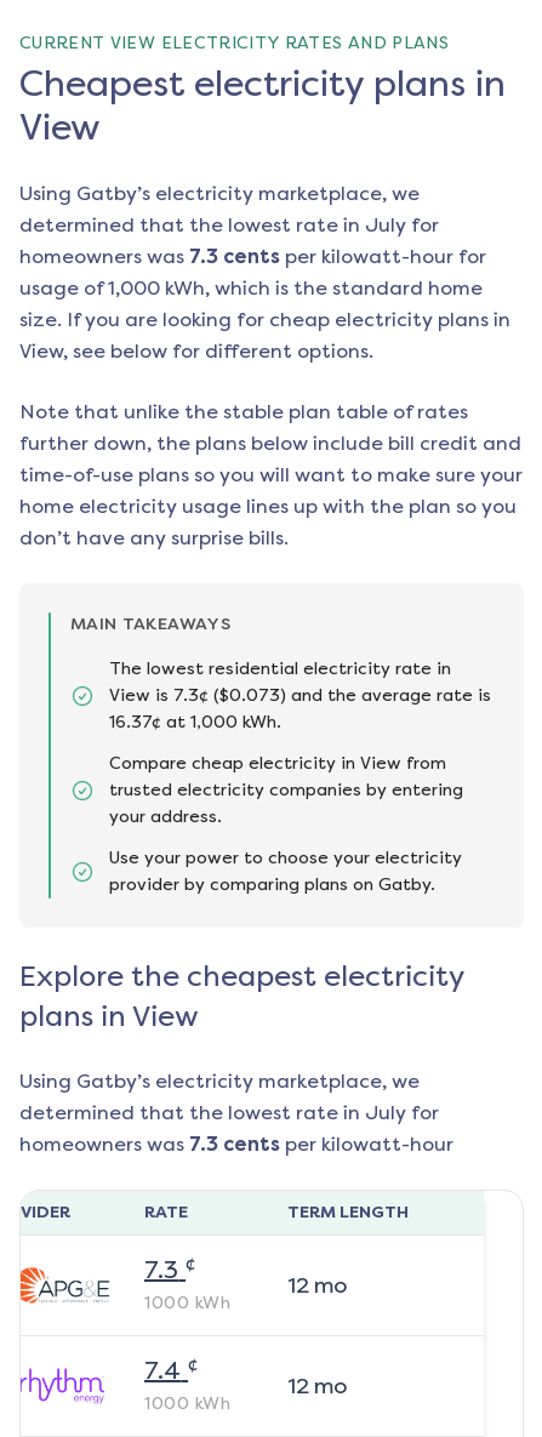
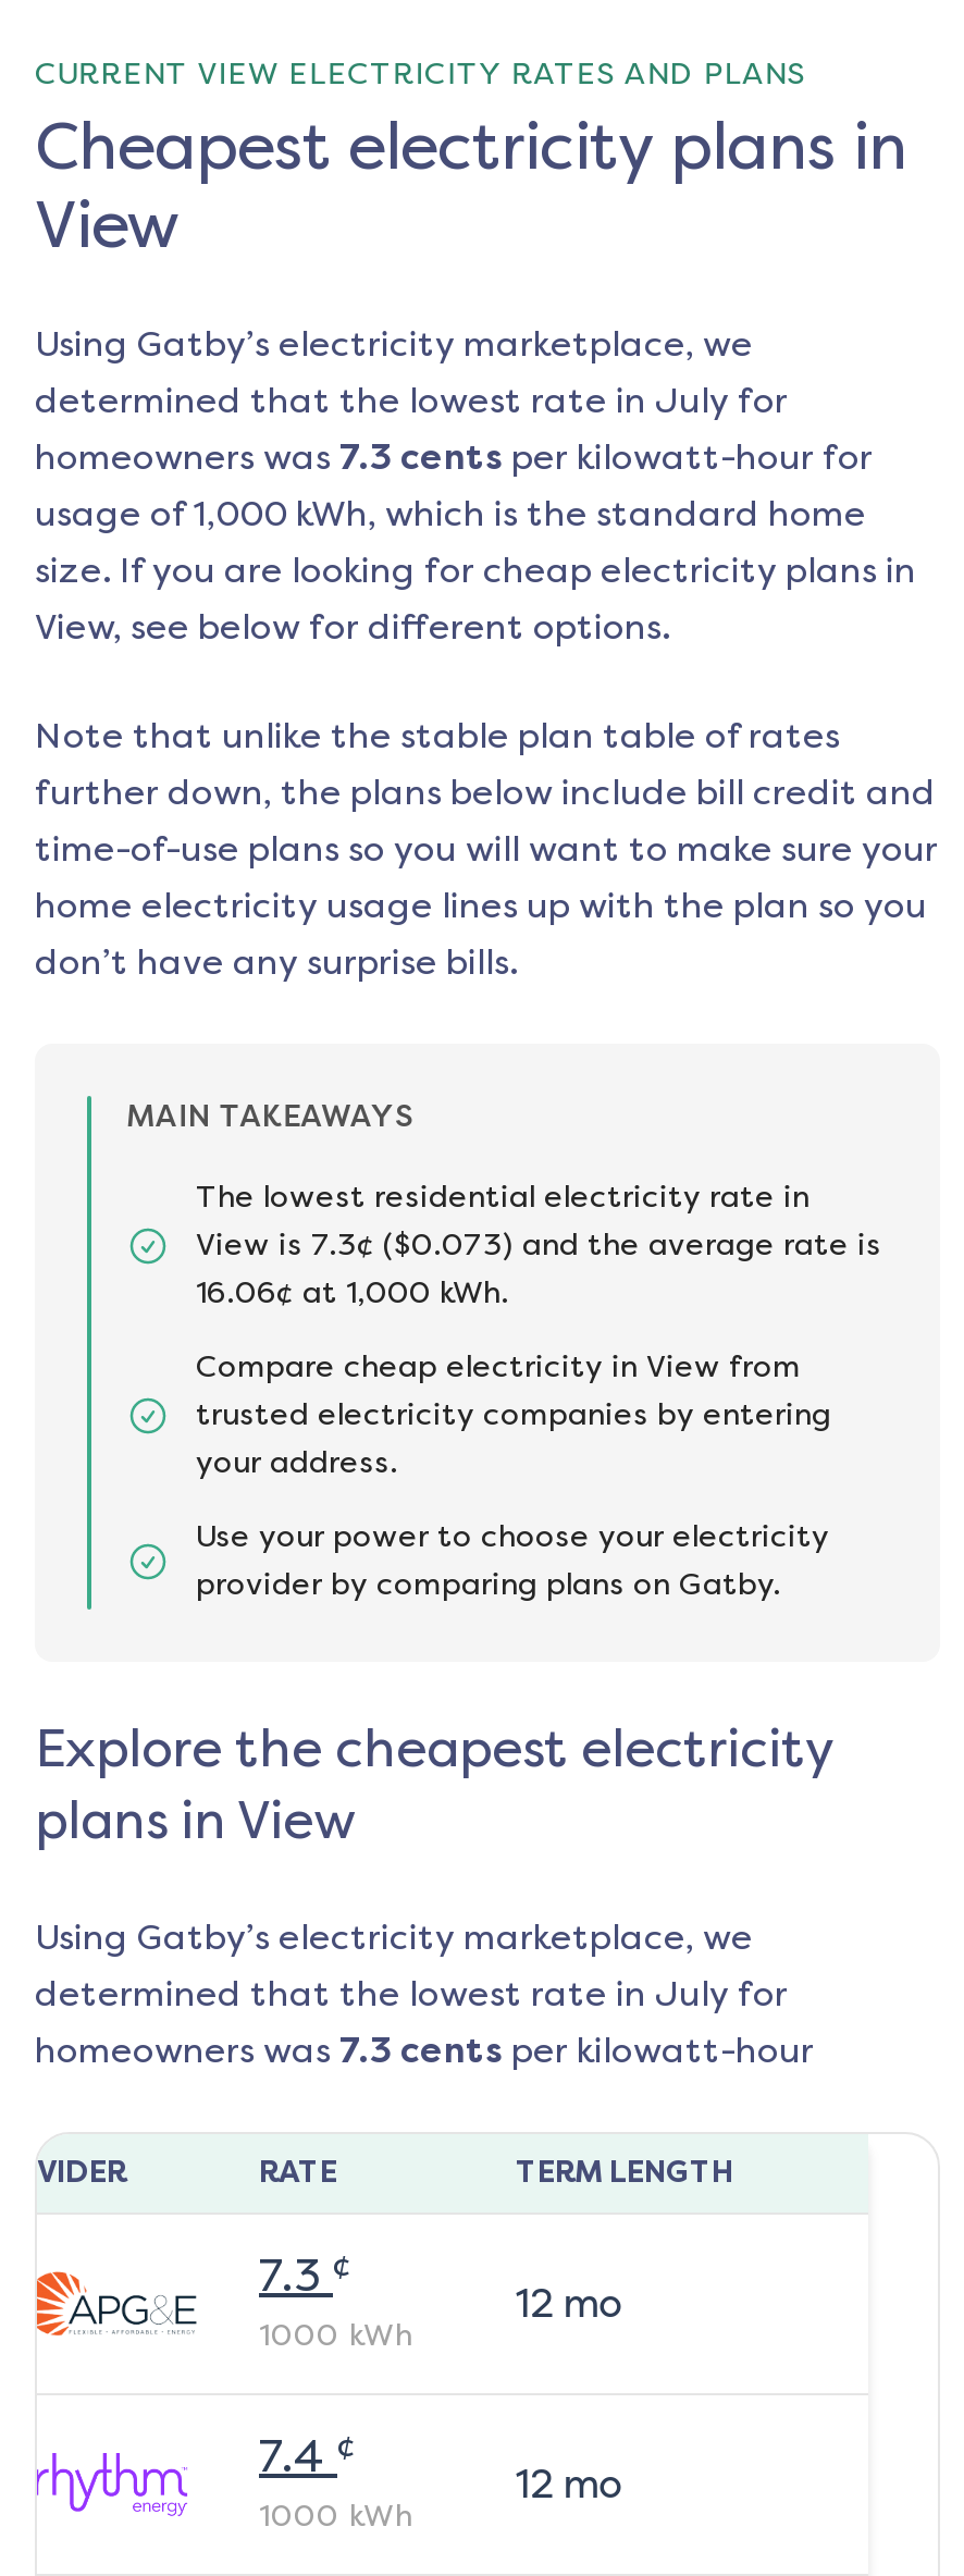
- 16.37¢ at 1,000 kWh.
+ 16.06¢ at 1,000 kWh.
